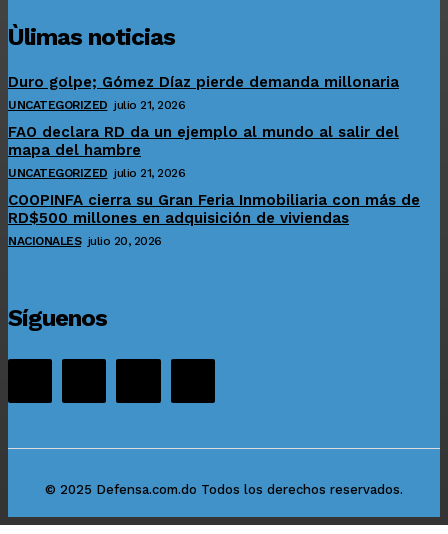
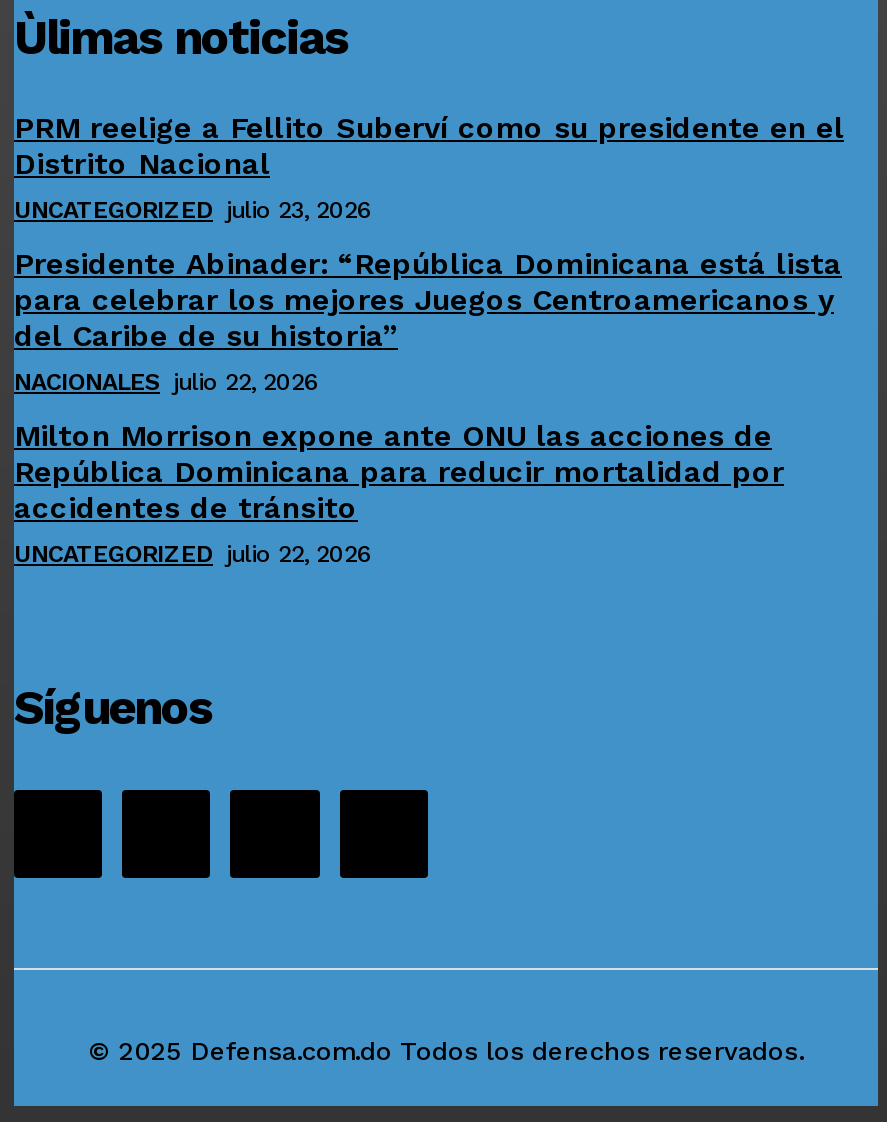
- Duro golpe; Gómez Díaz pierde demanda millonaria
- UNCATEGORIZED julio 21, 2026
+ PRM reelige a Fellito Suberví como su presidente en el
+ Distrito Nacional
+ UNCATEGORIZED julio 23, 2026

- FAO declara RD da un ejemplo al mundo al salir del
- mapa del hambre
- UNCATEGORIZED julio 21, 2026
+ Presidente Abinader: “República Dominicana está lista
+ para celebrar los mejores Juegos Centroamericanos y
+ del Caribe de su historia”
+ NACIONALES julio 22, 2026

- COOPINFA cierra su Gran Feria Inmobiliaria con más de
- RD$500 millones en adquisición de viviendas
- NACIONALES julio 20, 2026
+ Milton Morrison expone ante ONU las acciones de
+ República Dominicana para reducir mortalidad por
+ accidentes de tránsito
+ UNCATEGORIZED julio 22, 2026
